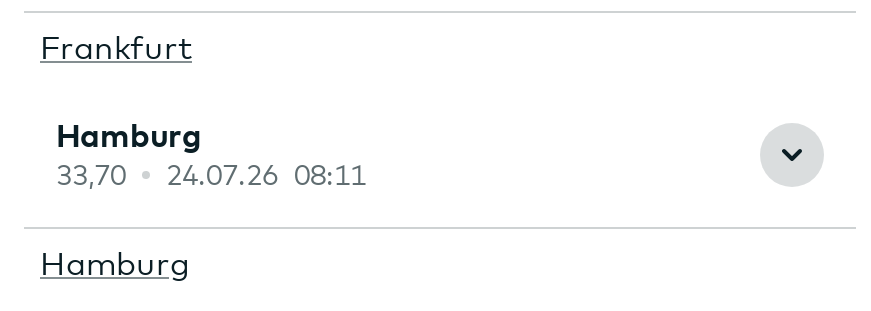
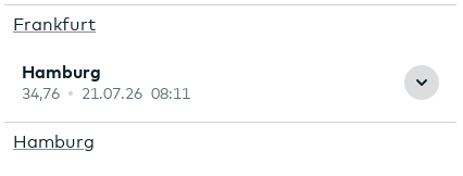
- 33,70
+ 34,76

- 24.07.26 08:11
+ 21.07.26 08:11
